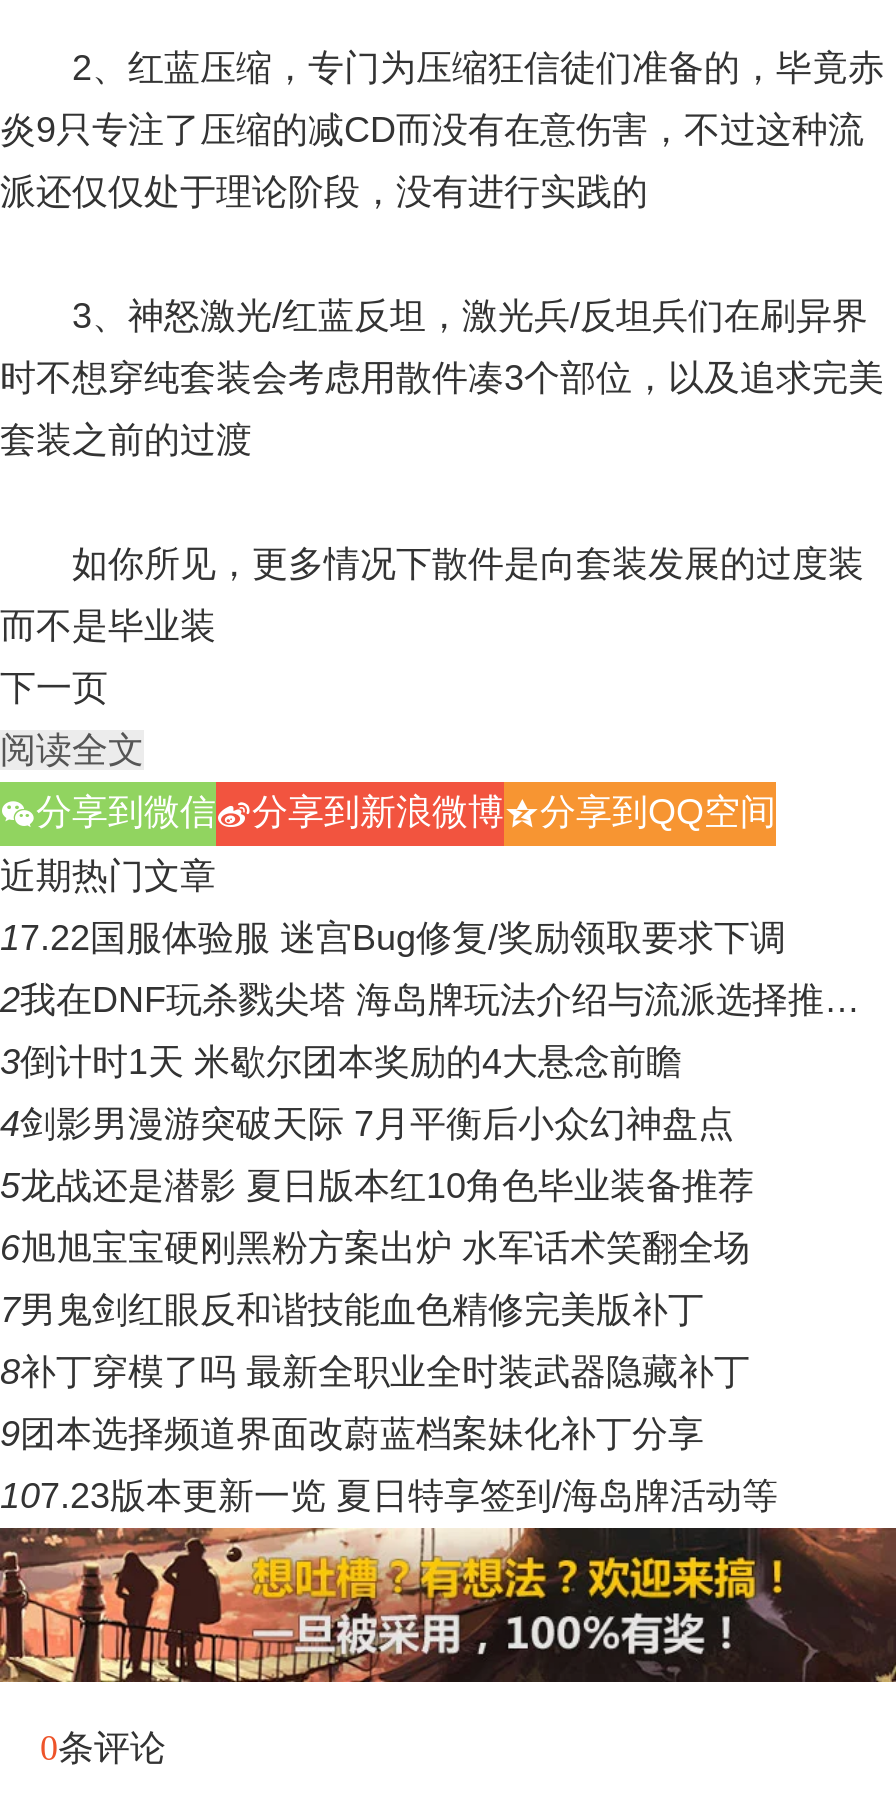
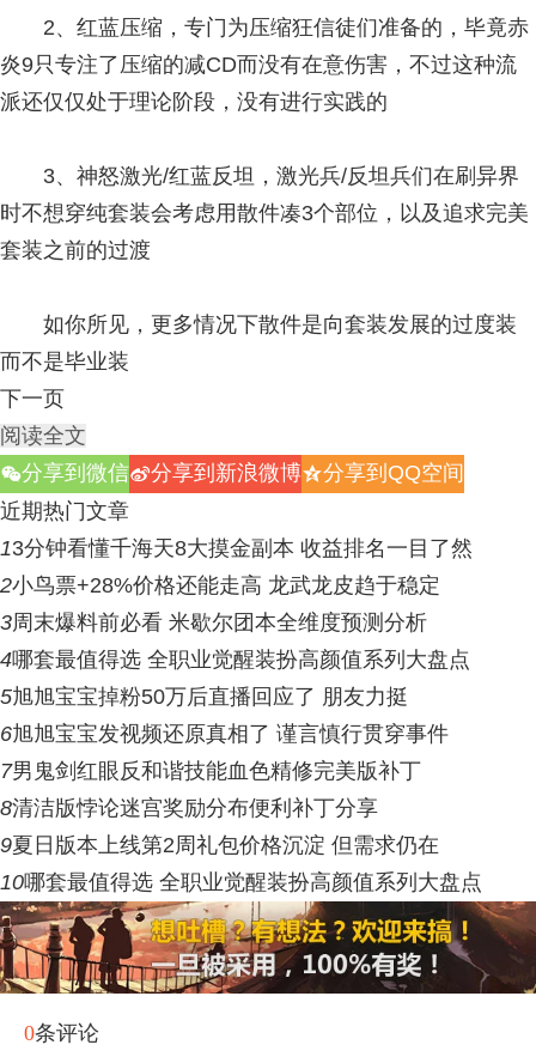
- 17.22国服体验服 迷宫Bug修复/奖励领取要求下调
+ 13分钟看懂千海天8大摸金副本 收益排名一目了然

- 2我在DNF玩杀戮尖塔 海岛牌玩法介绍与流派选择推…
+ 2小鸟票+28%价格还能走高 龙武龙皮趋于稳定

- 3倒计时1天 米歇尔团本奖励的4大悬念前瞻
+ 3周末爆料前必看 米歇尔团本全维度预测分析

- 4剑影男漫游突破天际 7月平衡后小众幻神盘点
+ 4哪套最值得选 全职业觉醒装扮高颜值系列大盘点

- 5龙战还是潜影 夏日版本红10角色毕业装备推荐
+ 5旭旭宝宝掉粉50万后直播回应了 朋友力挺

- 6旭旭宝宝硬刚黑粉方案出炉 水军话术笑翻全场
+ 6旭旭宝宝发视频还原真相了 谨言慎行贯穿事件

- 8补丁穿模了吗 最新全职业全时装武器隐藏补丁
+ 8清洁版悖论迷宫奖励分布便利补丁分享

- 9团本选择频道界面改蔚蓝档案妹化补丁分享
+ 9夏日版本上线第2周礼包价格沉淀 但需求仍在

- 107.23版本更新一览 夏日特享签到/海岛牌活动等
+ 10哪套最值得选 全职业觉醒装扮高颜值系列大盘点
